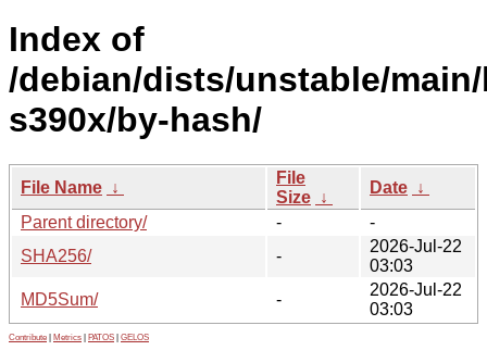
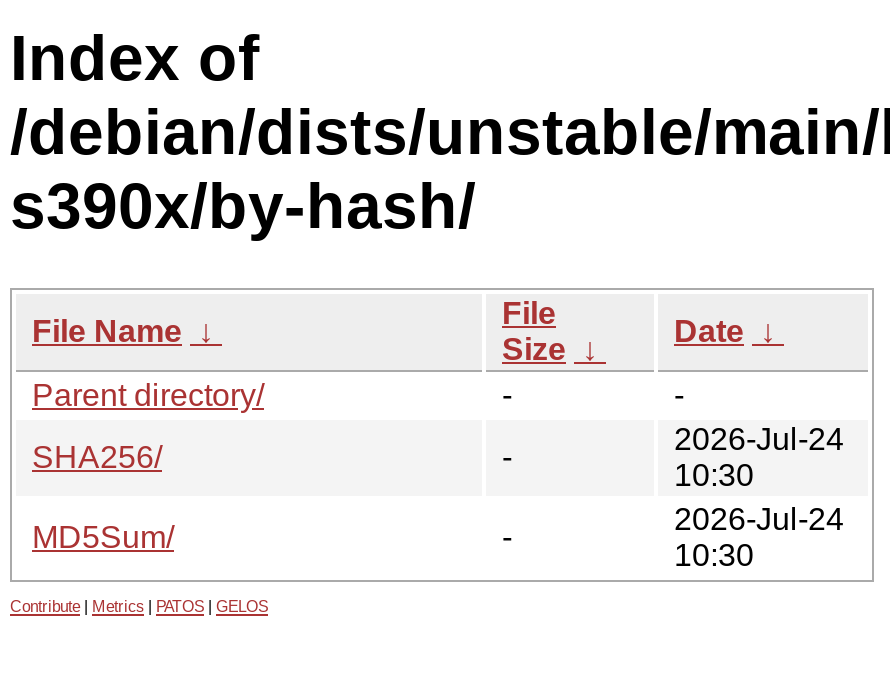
- 2026-Jul-22
- 03:03
+ 2026-Jul-24
+ 10:30

- 2026-Jul-22
- 03:03
+ 2026-Jul-24
+ 10:30
